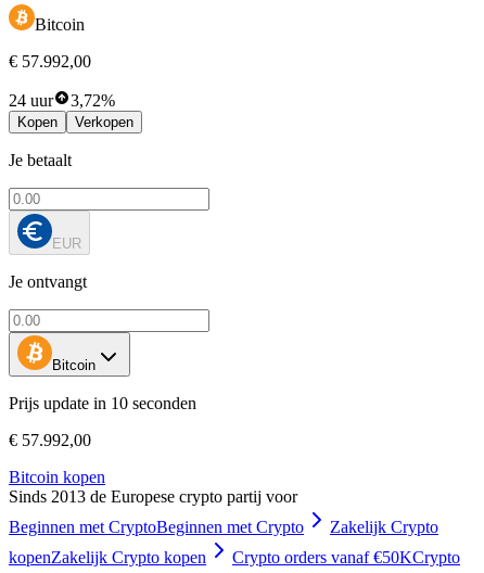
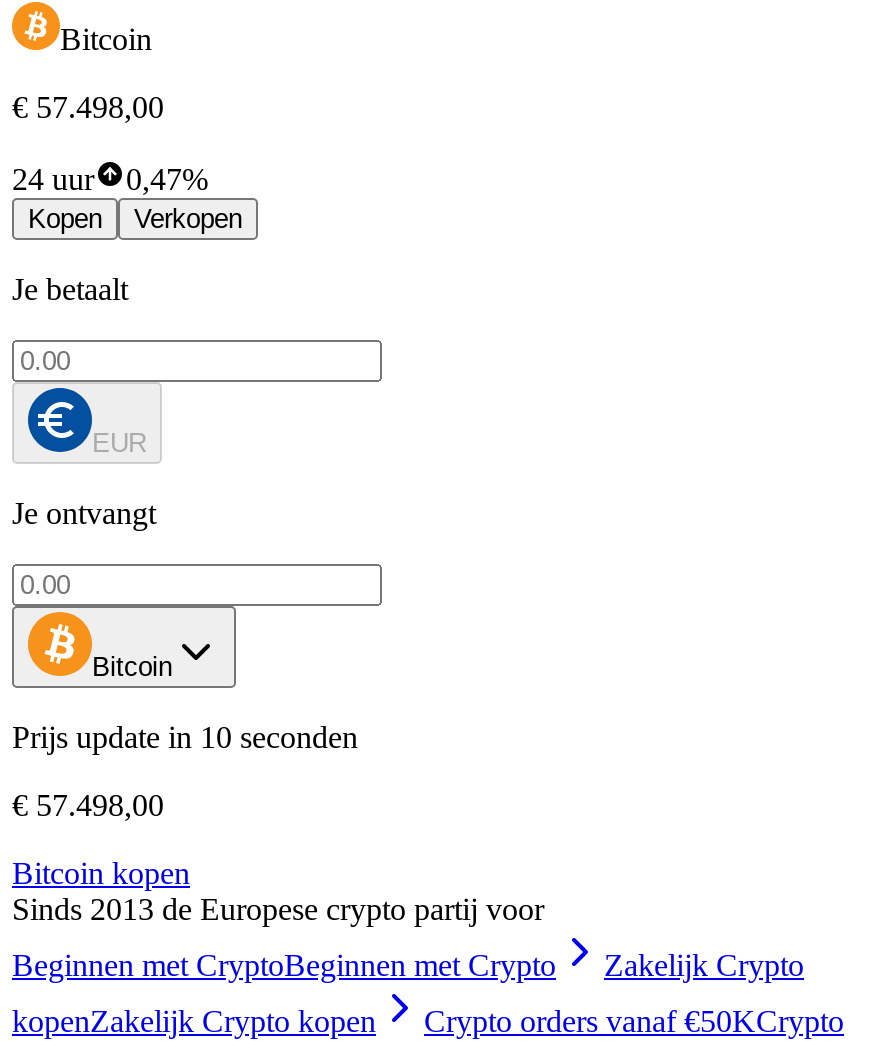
- € 57.992,00
+ € 57.498,00

- 24 uur 3,72%
+ 24 uur 0,47%

- € 57.992,00
+ € 57.498,00
